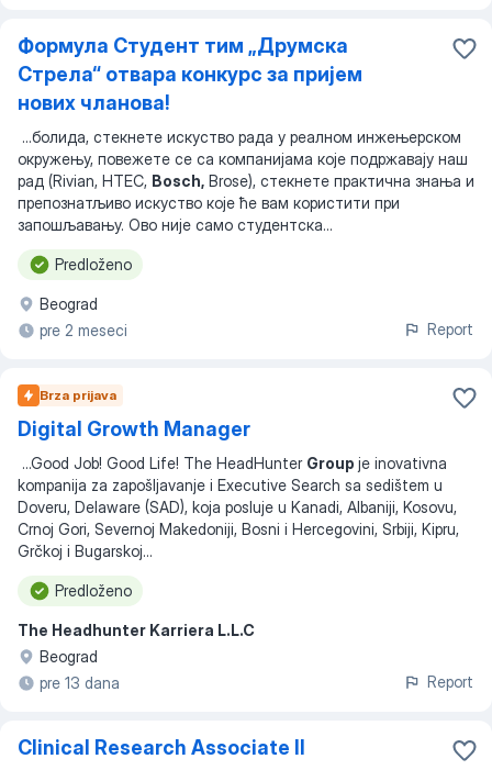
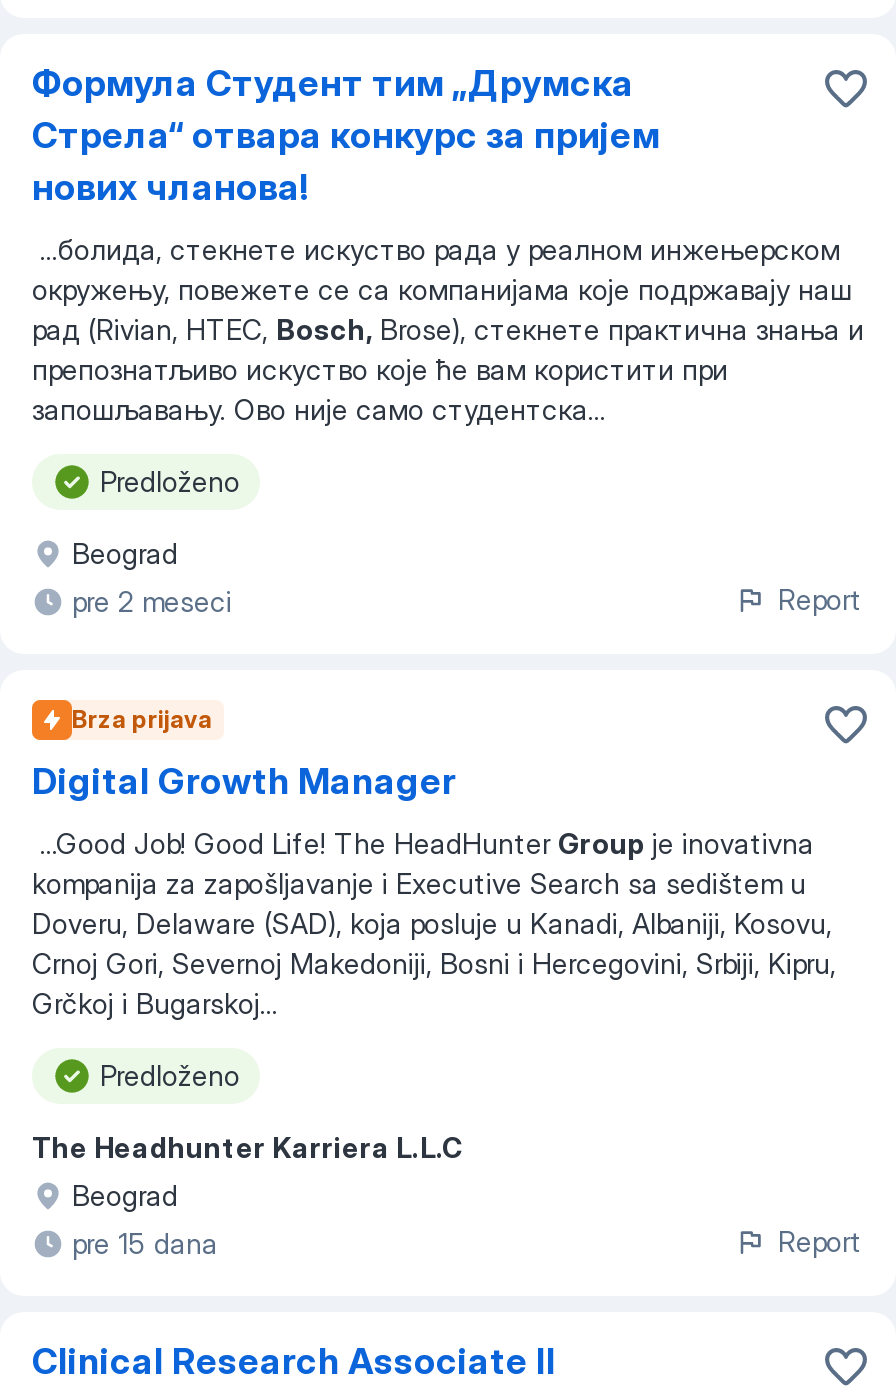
- pre 13 dana
+ pre 15 dana
